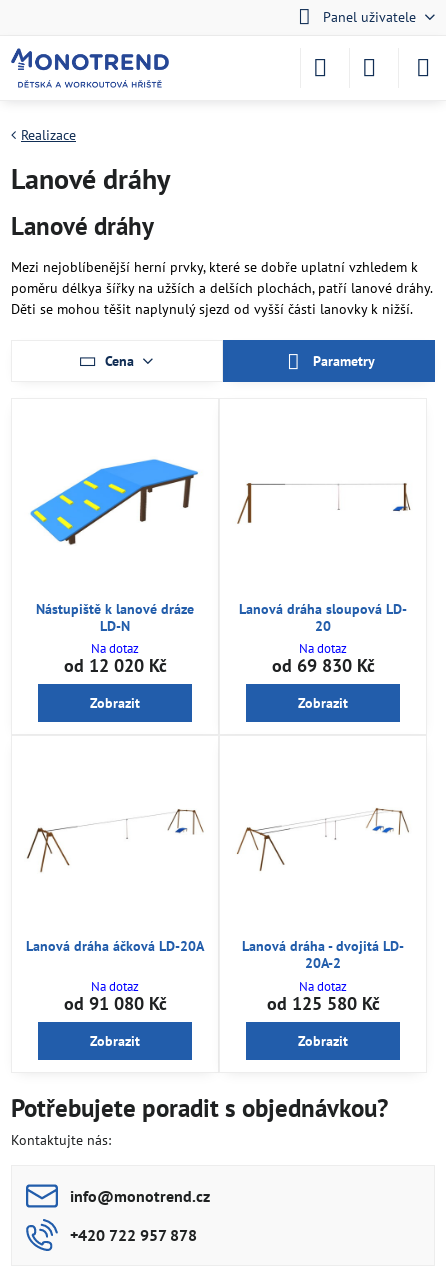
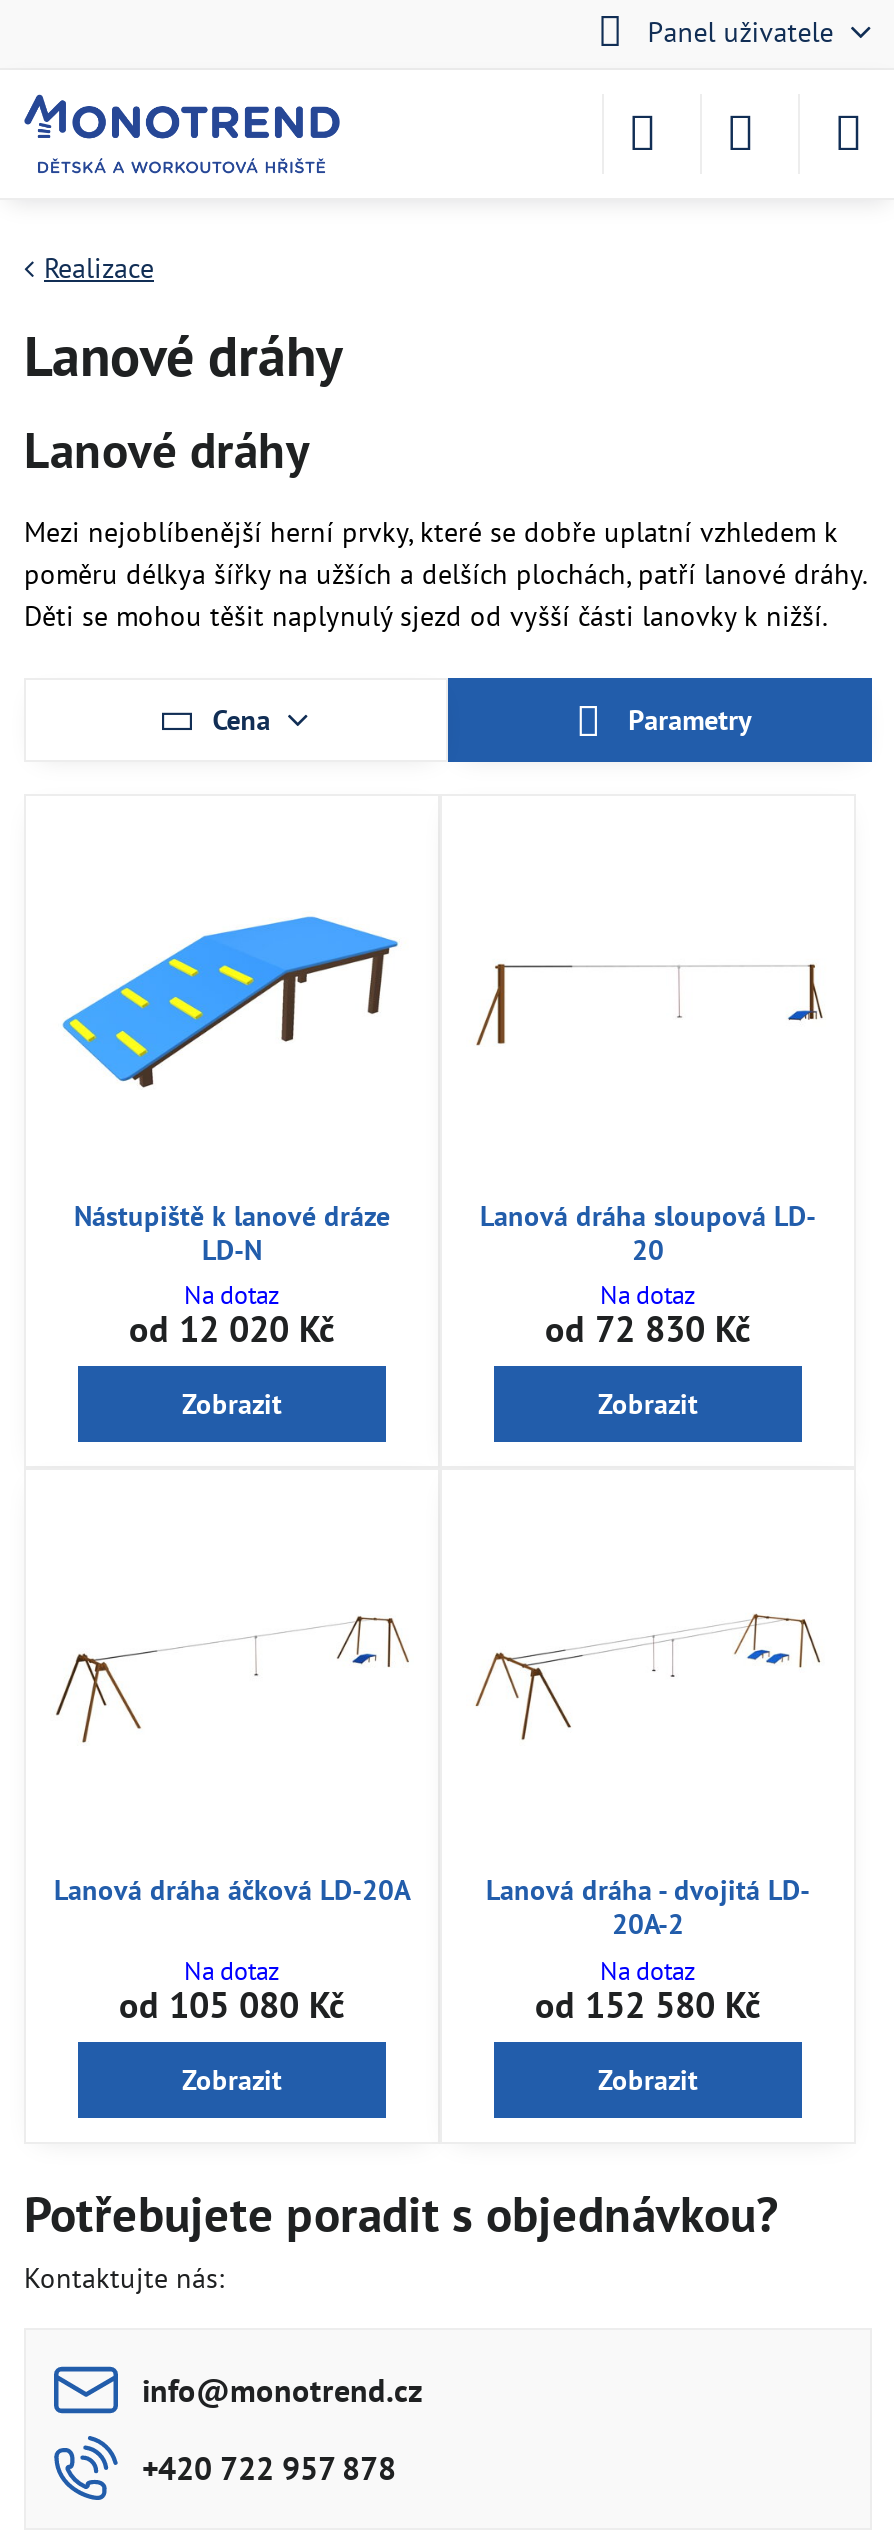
- od 69 830 Kč
+ od 72 830 Kč

- od 91 080 Kč
+ od 105 080 Kč

- od 125 580 Kč
+ od 152 580 Kč
